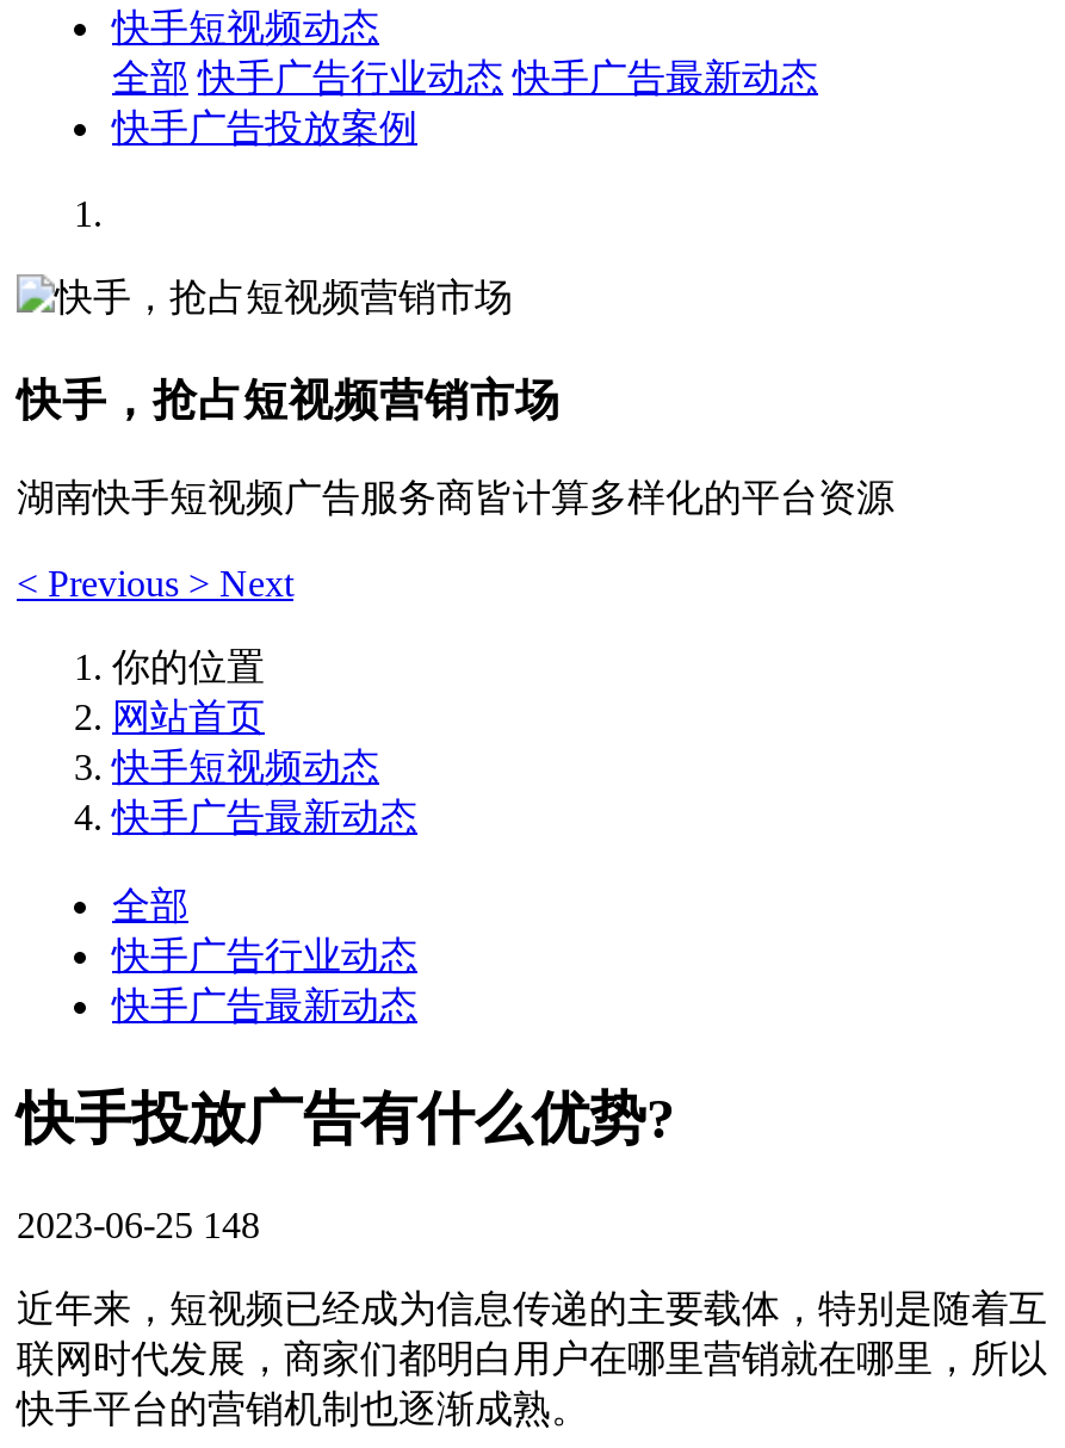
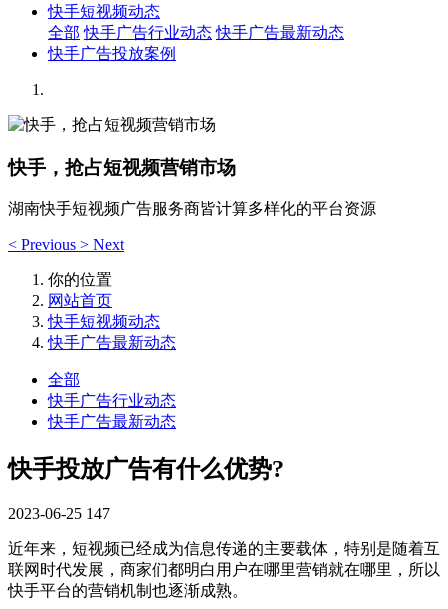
- 2023-06-25 148
+ 2023-06-25 147
